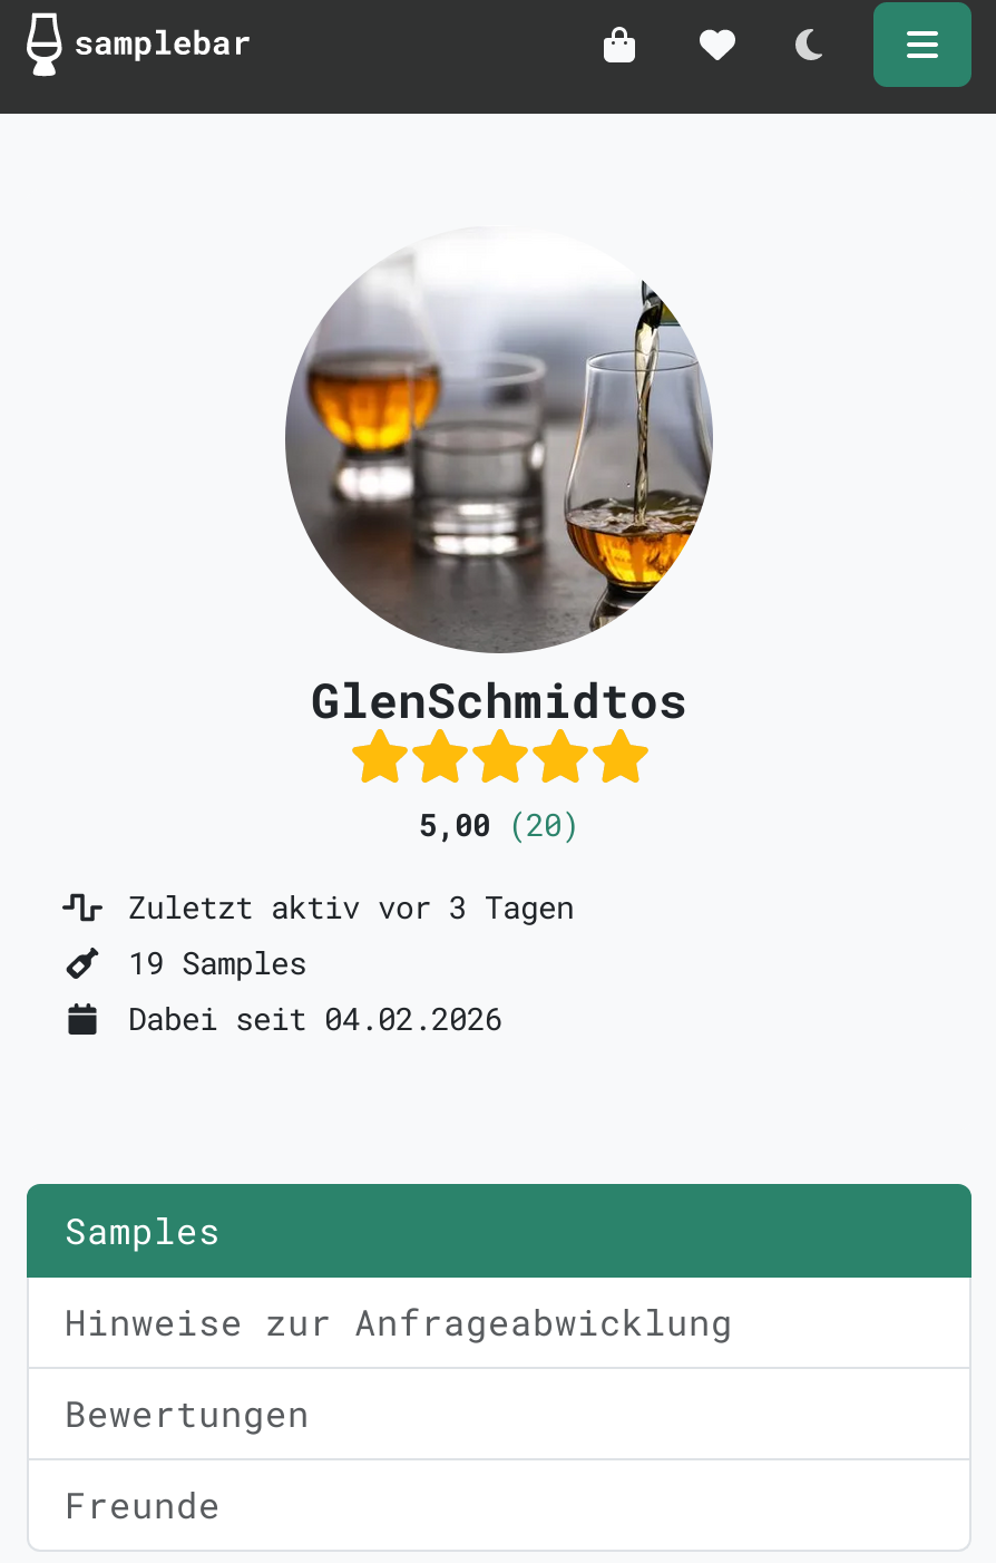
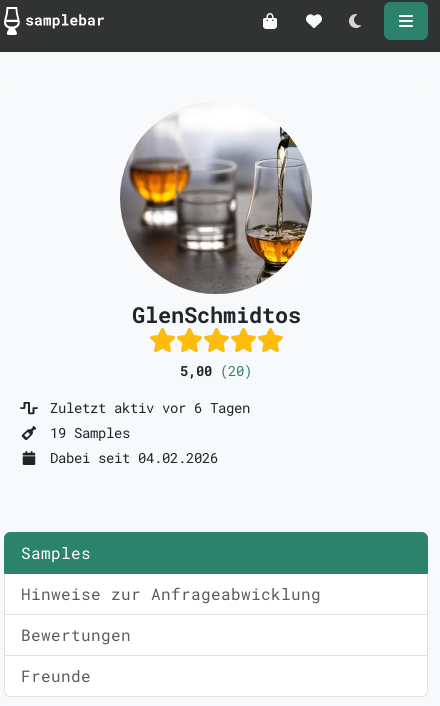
- Zuletzt aktiv vor 3 Tagen
+ Zuletzt aktiv vor 6 Tagen
